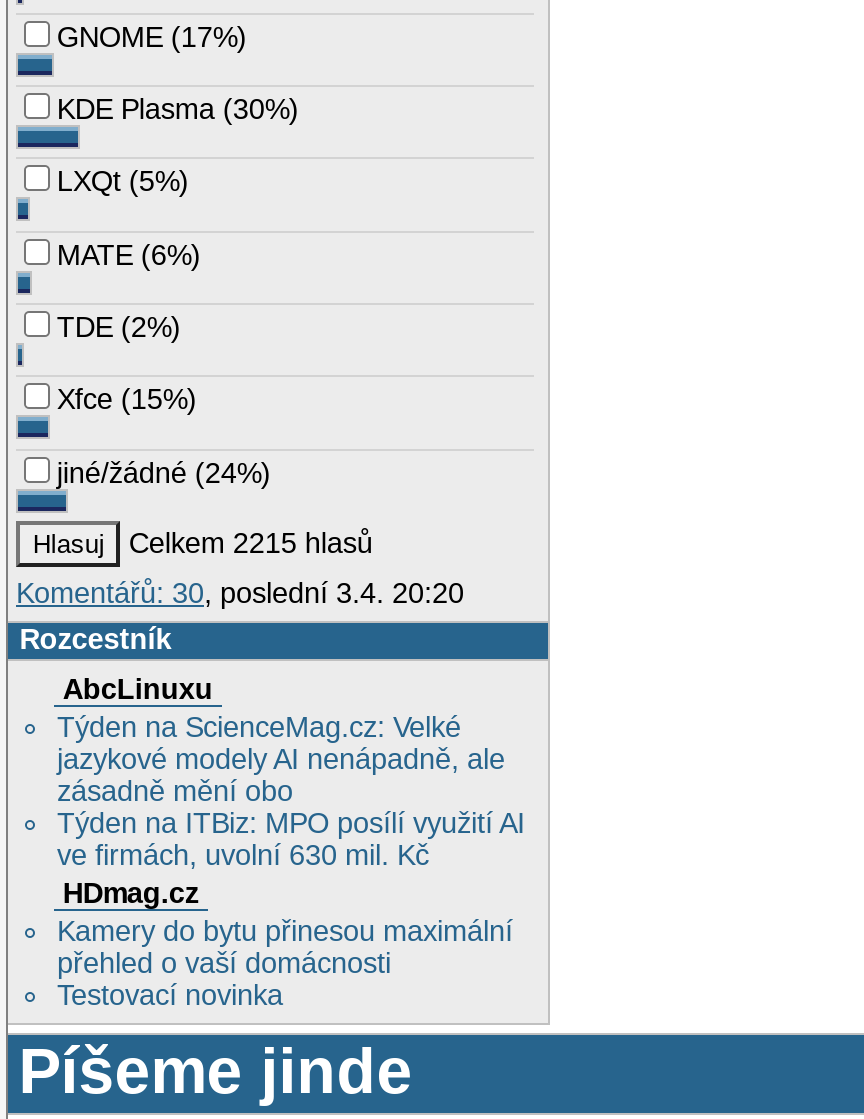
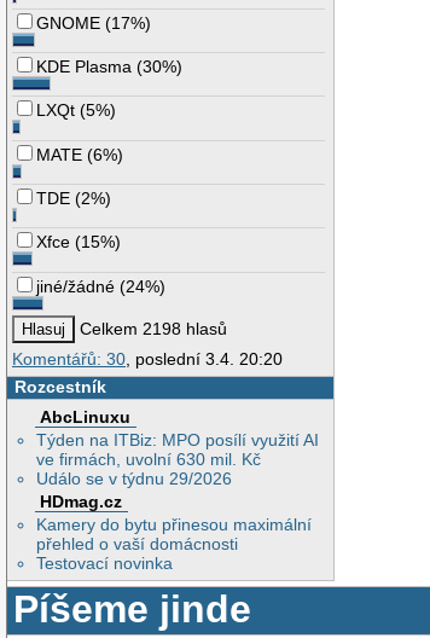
- Celkem 2215 hlasů
+ Celkem 2198 hlasů

- Týden na ScienceMag.cz: Velké
- jazykové modely AI nenápadně, ale
- zásadně mění obo

moved up: Týden na ITBiz: MPO posílí využití AI | ve firmách, uvolní 630 mil. Kč

+ Událo se v týdnu 29/2026
